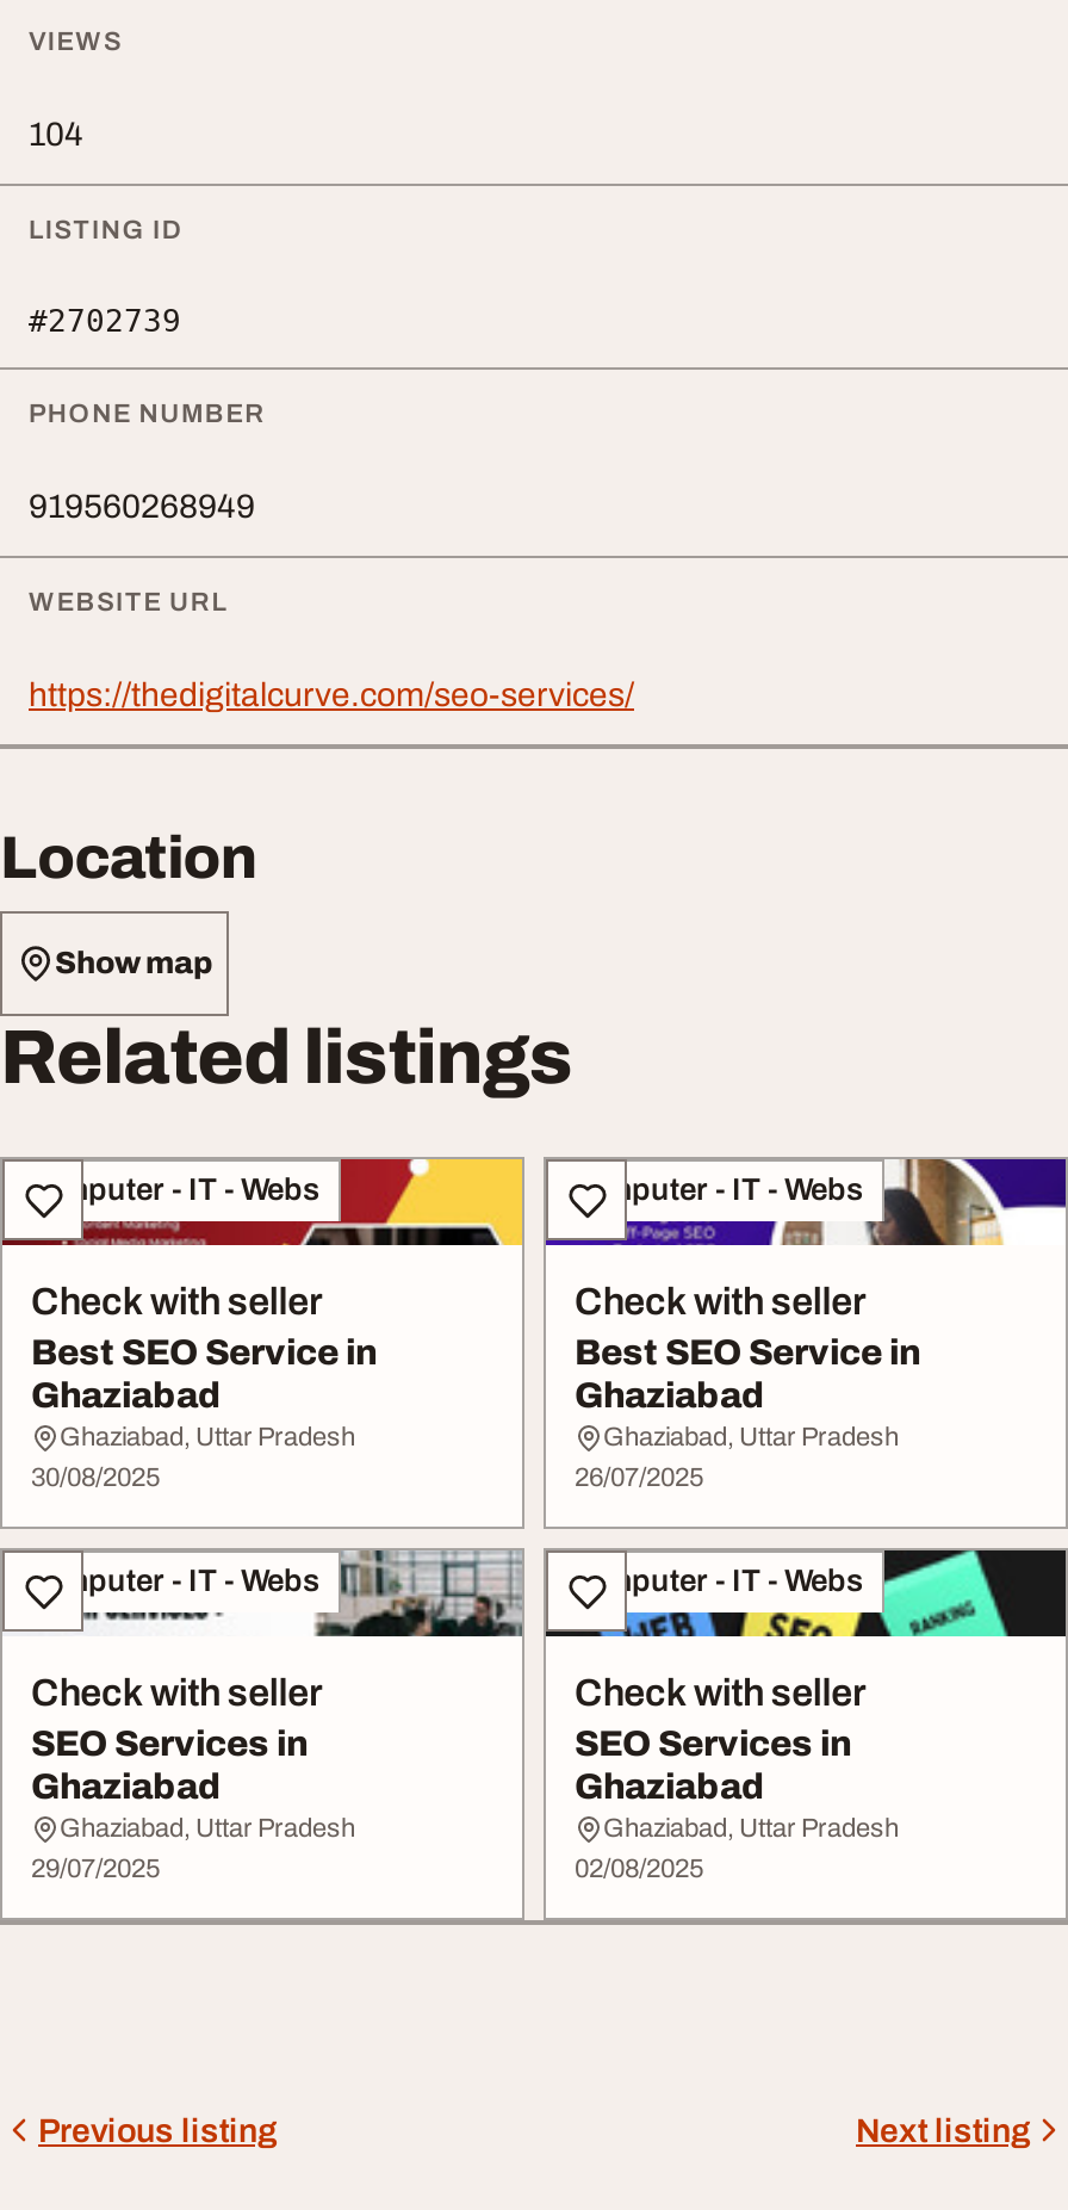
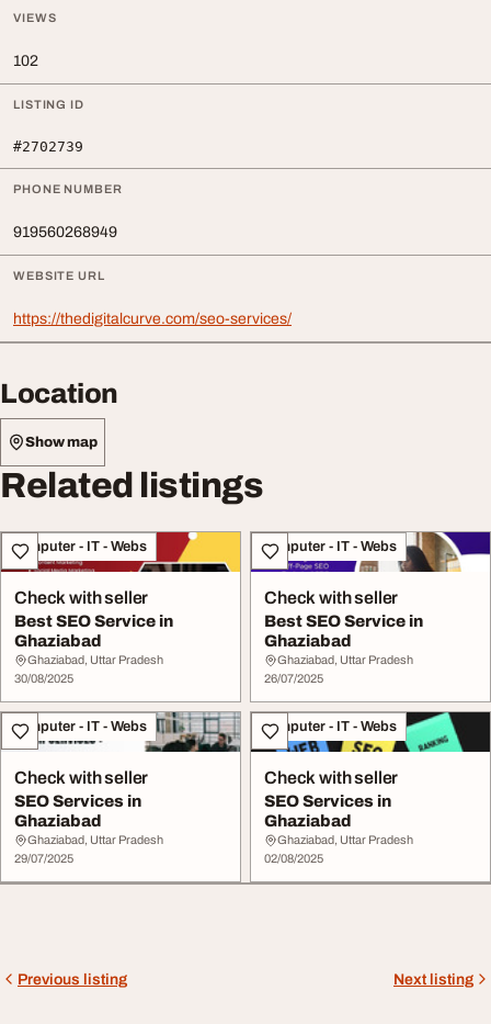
- 104
+ 102
